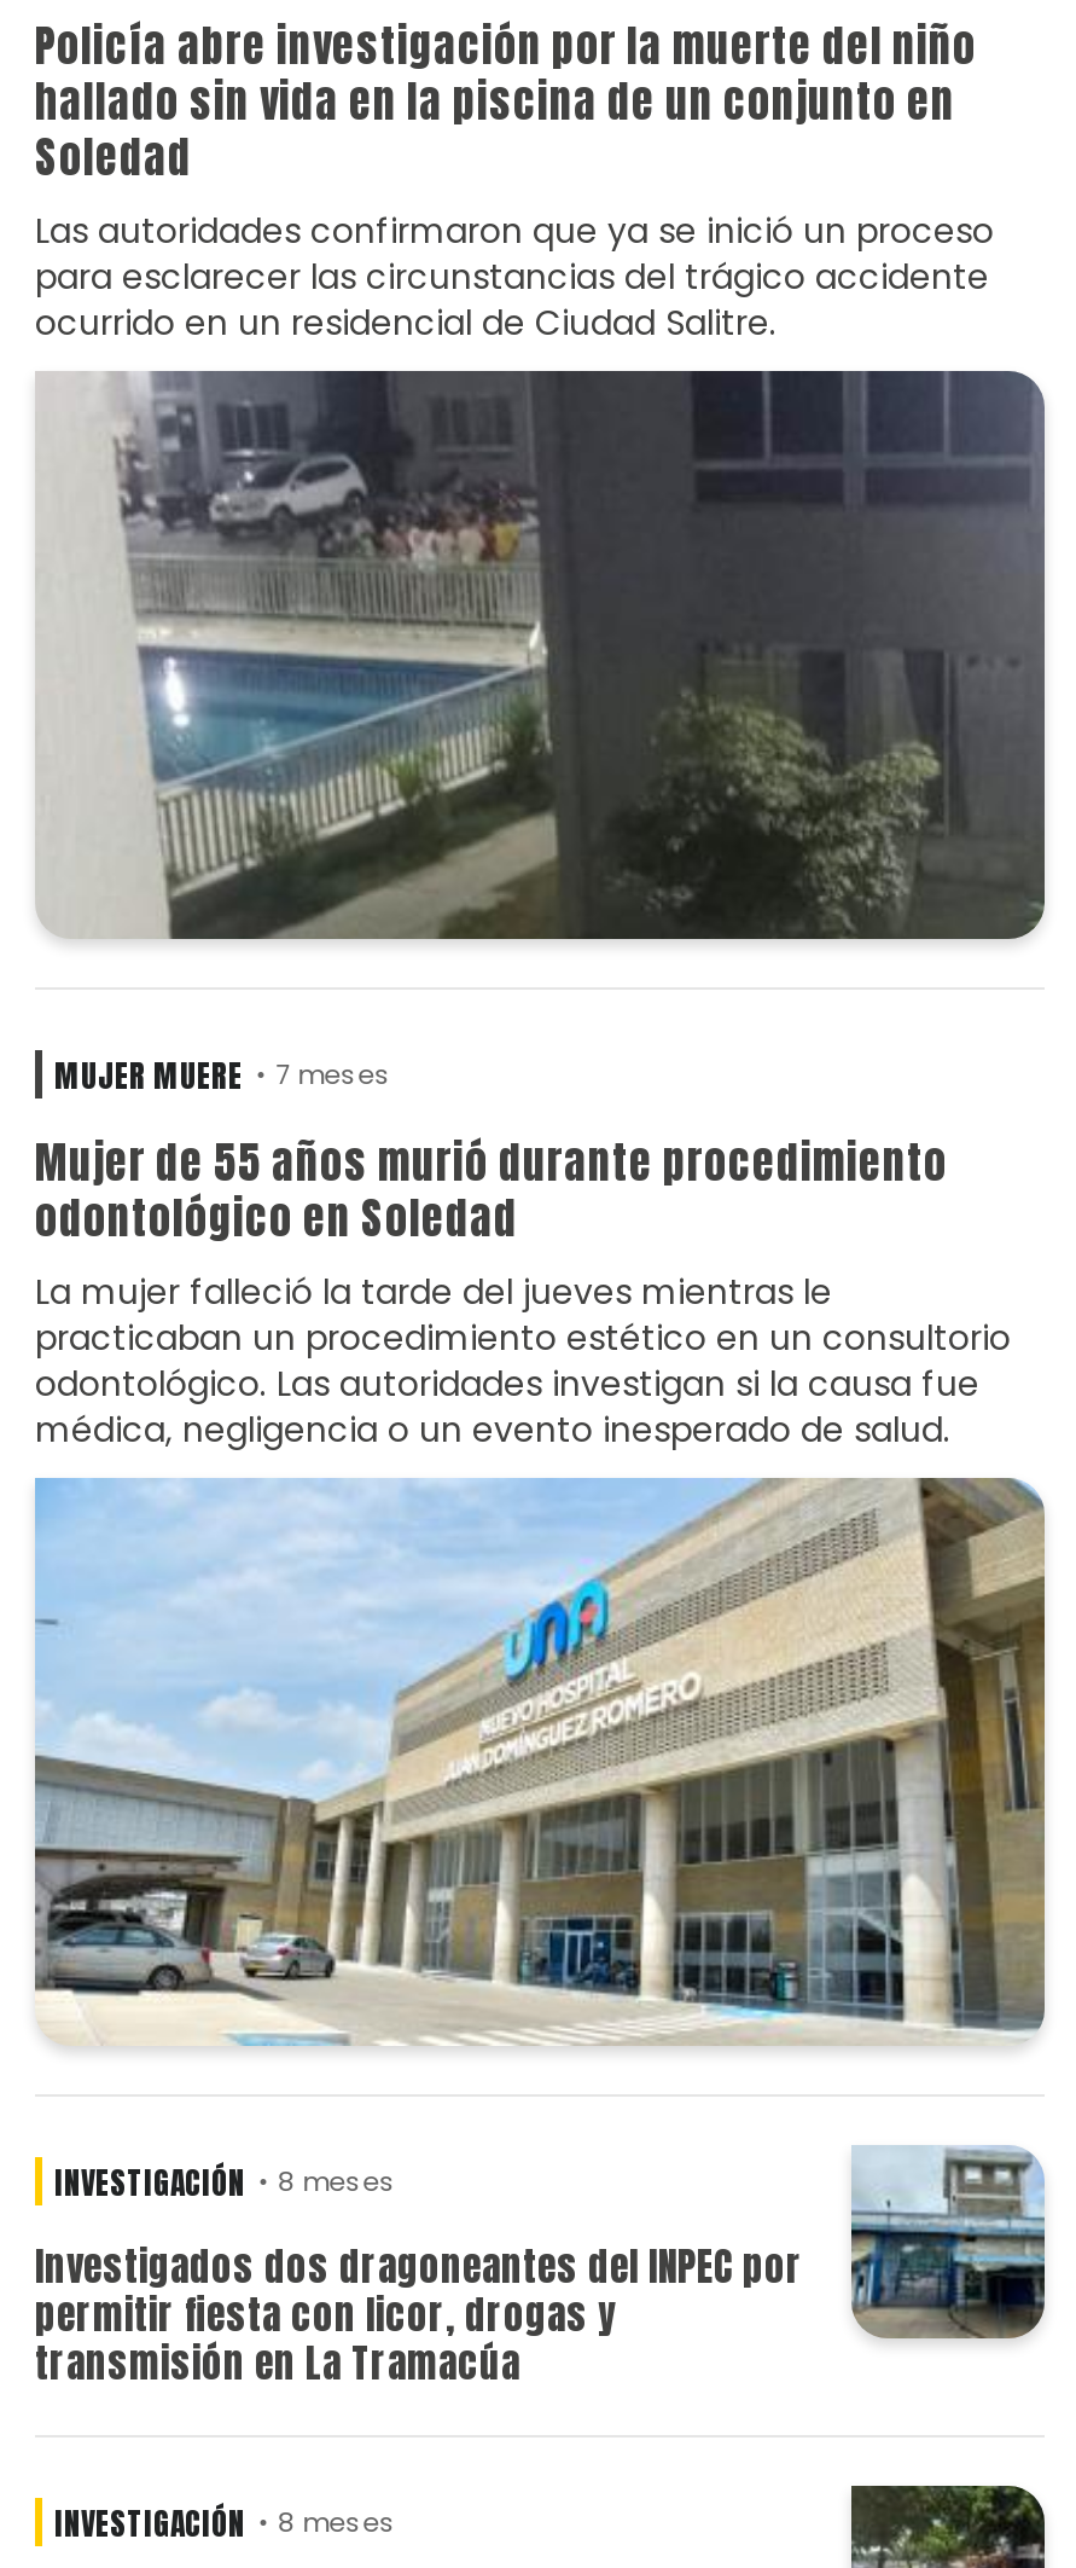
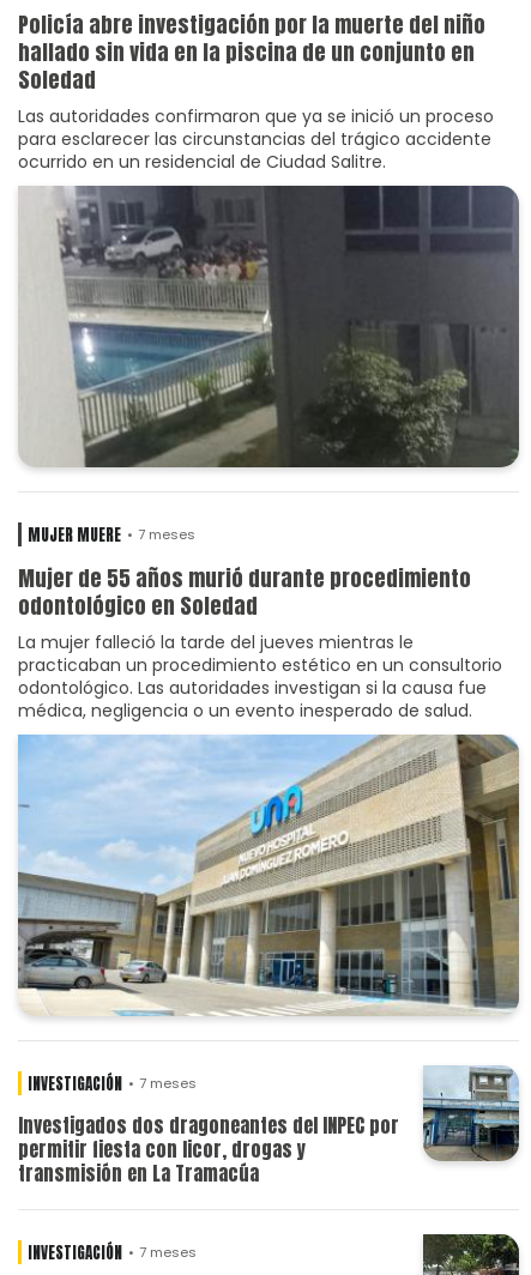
- INVESTIGACIÓN 8 meses
+ INVESTIGACIÓN 7 meses

- INVESTIGACIÓN 8 meses
+ INVESTIGACIÓN 7 meses
